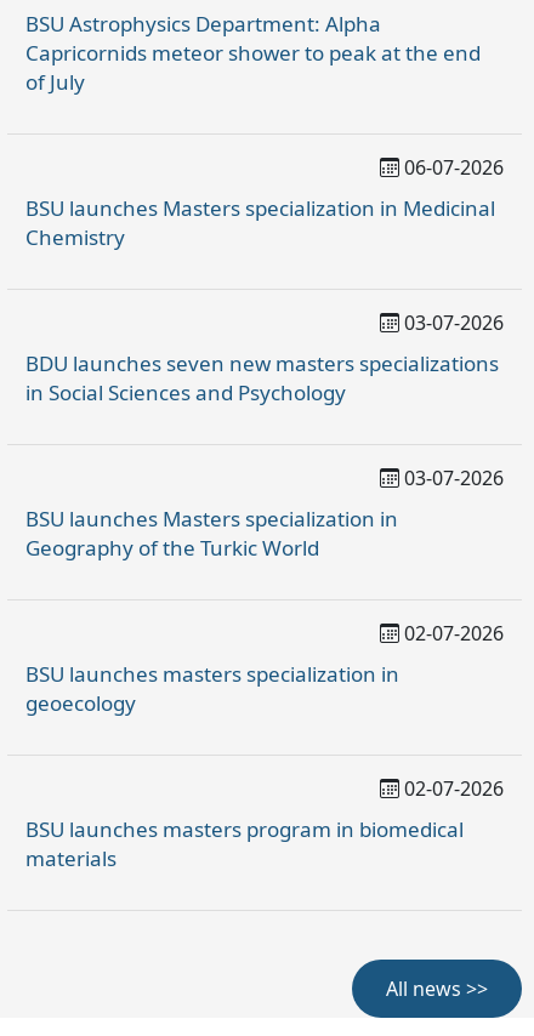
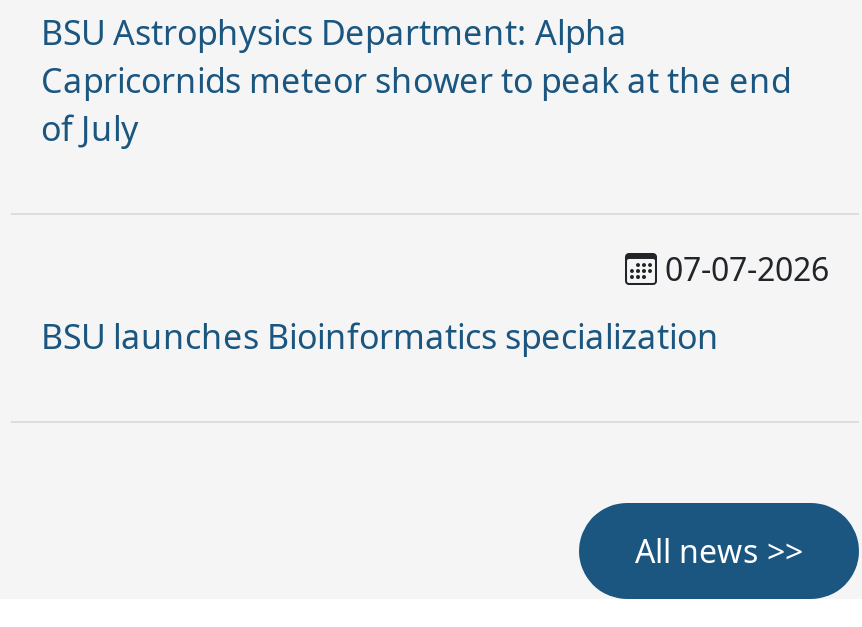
- 06-07-2026
- BSU launches Masters specialization in Medicinal
- Chemistry
- 03-07-2026
- BDU launches seven new masters specializations
- in Social Sciences and Psychology
- 03-07-2026
- BSU launches Masters specialization in
- Geography of the Turkic World
- 02-07-2026
- BSU launches masters specialization in
- geoecology
- 02-07-2026
- BSU launches masters program in biomedical
- materials
+ 07-07-2026
+ BSU launches Bioinformatics specialization
